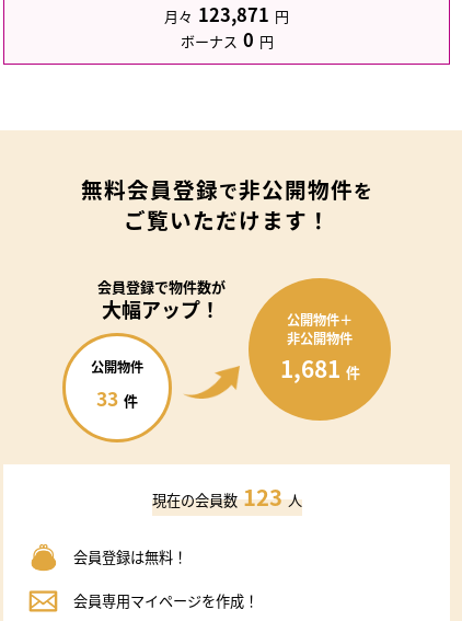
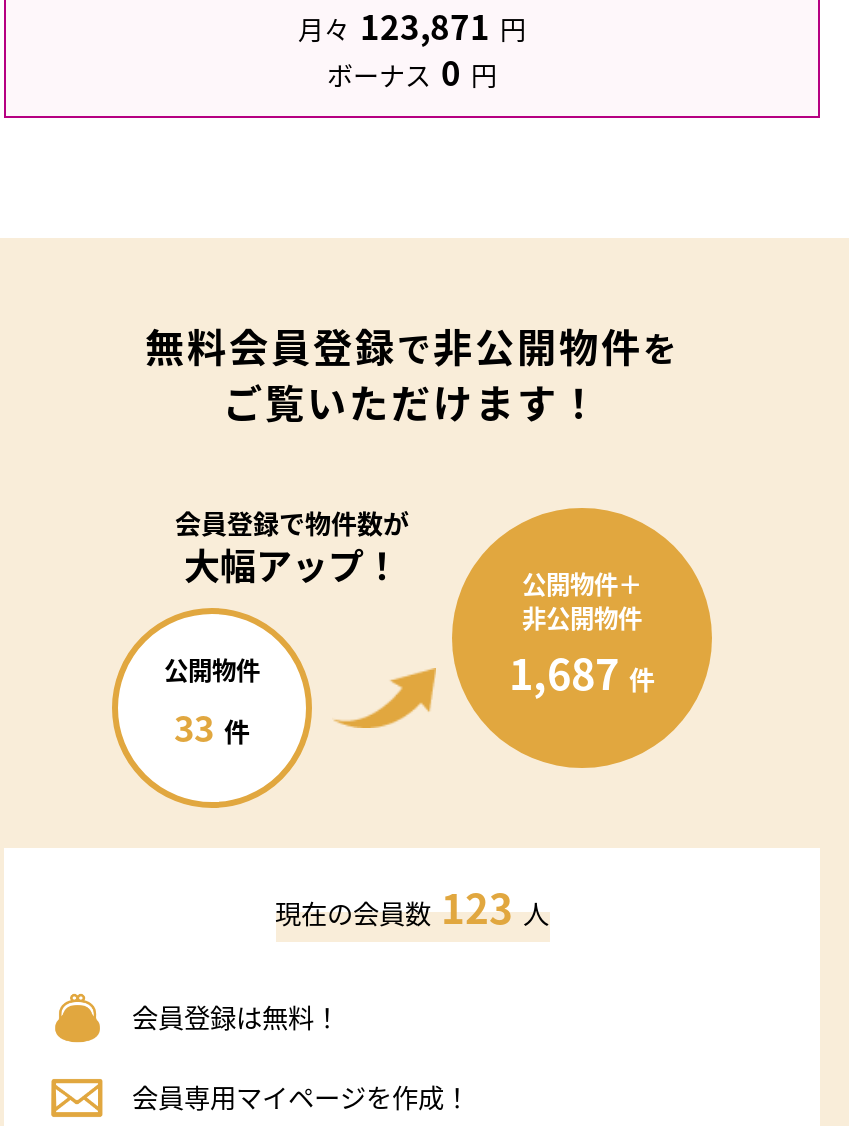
- 1,681 件
+ 1,687 件
